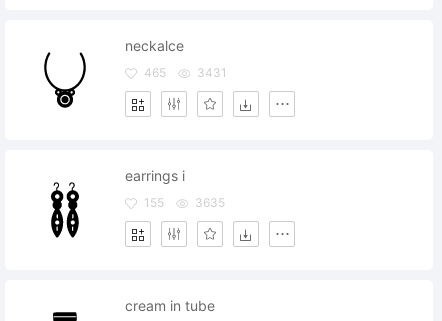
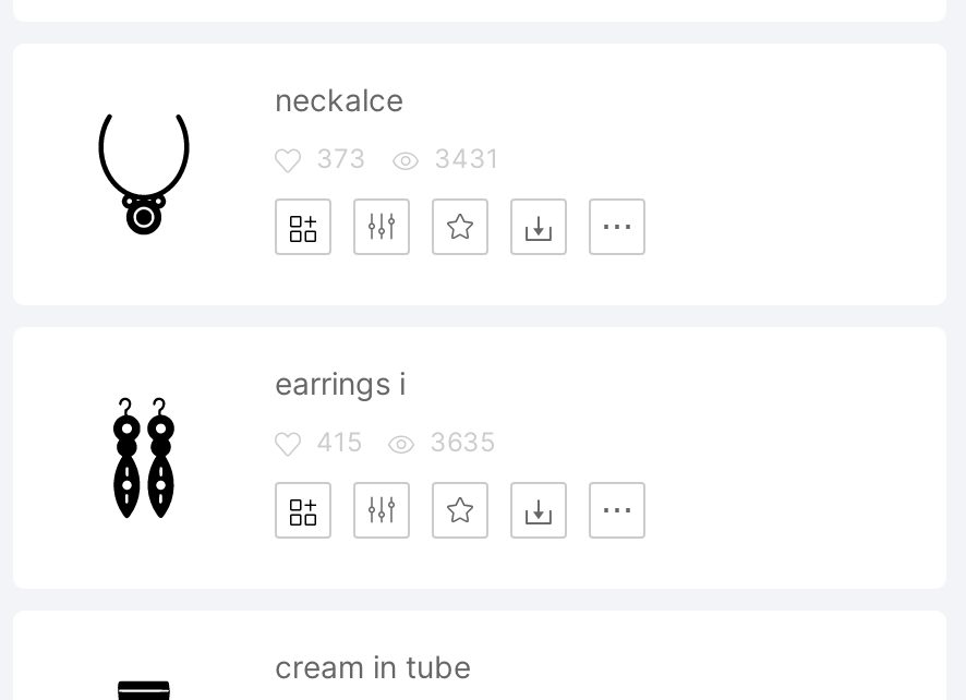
- 465
+ 373

- 155
+ 415
